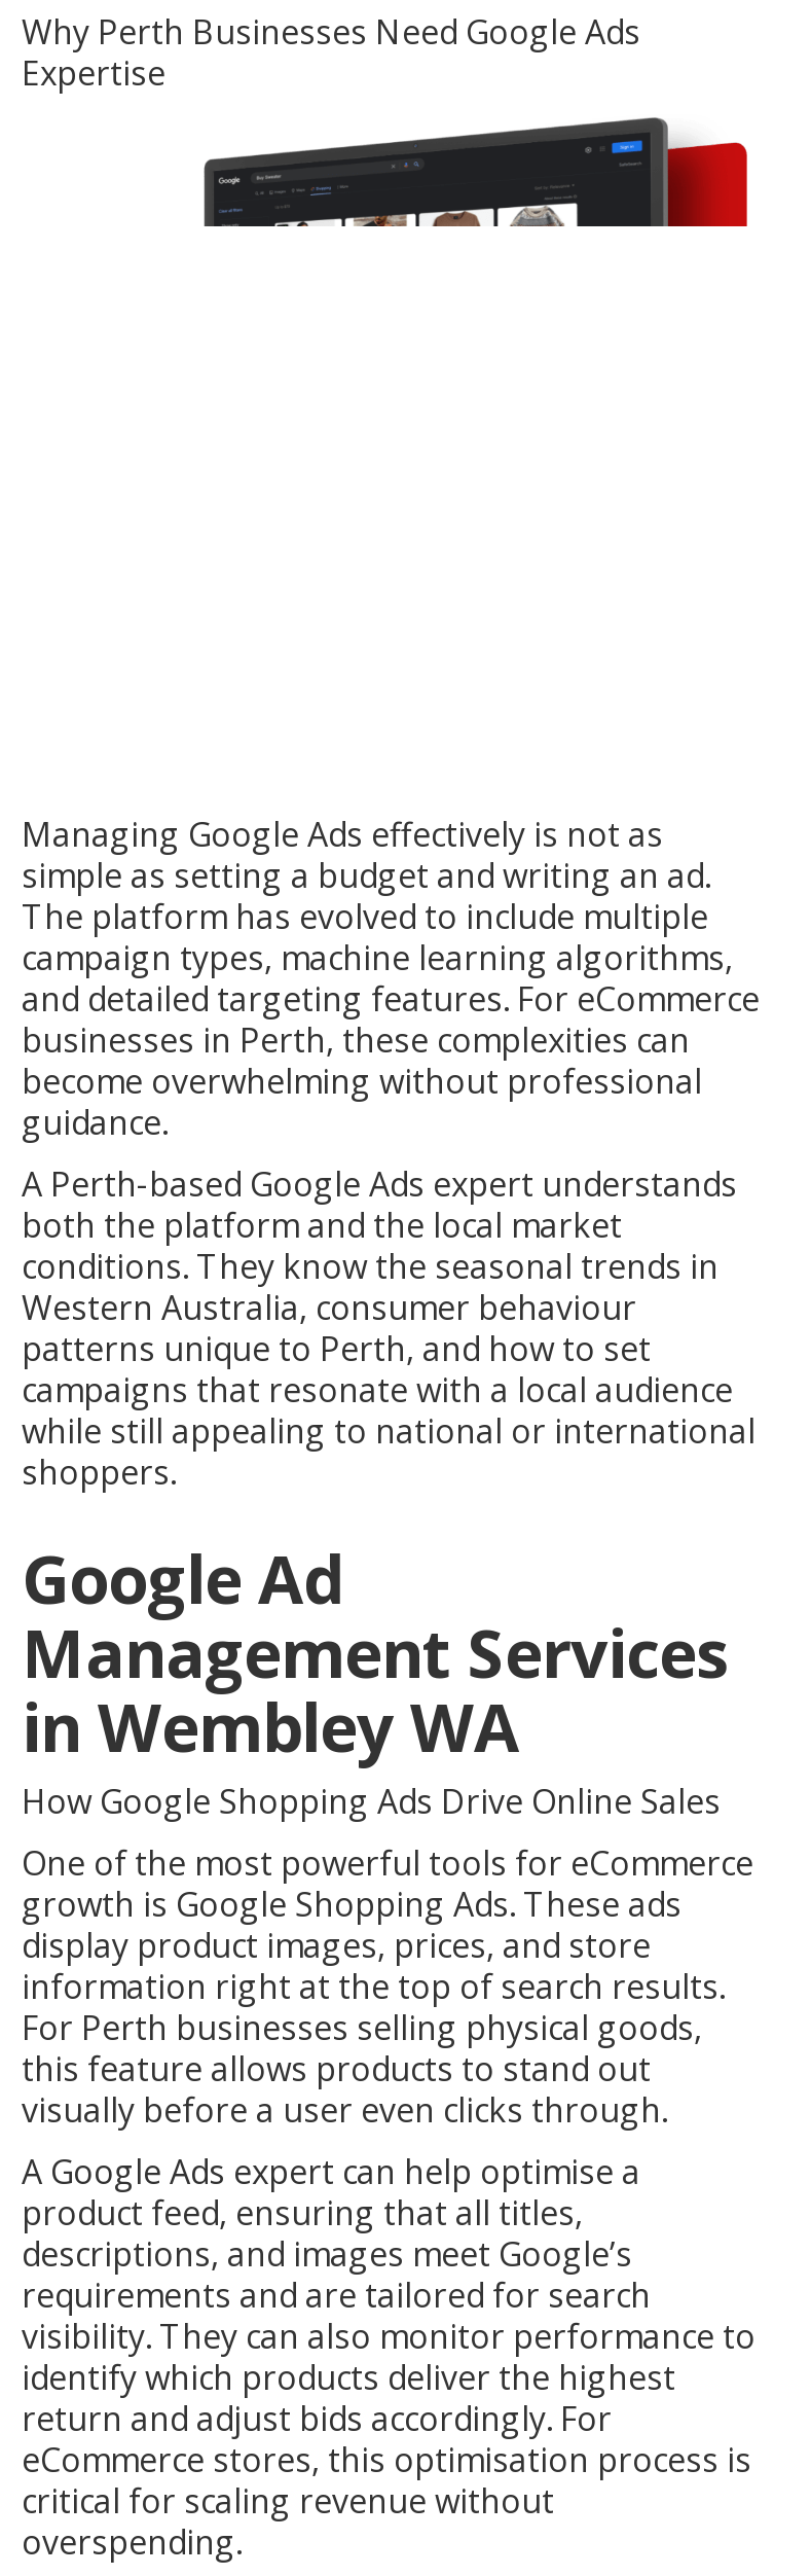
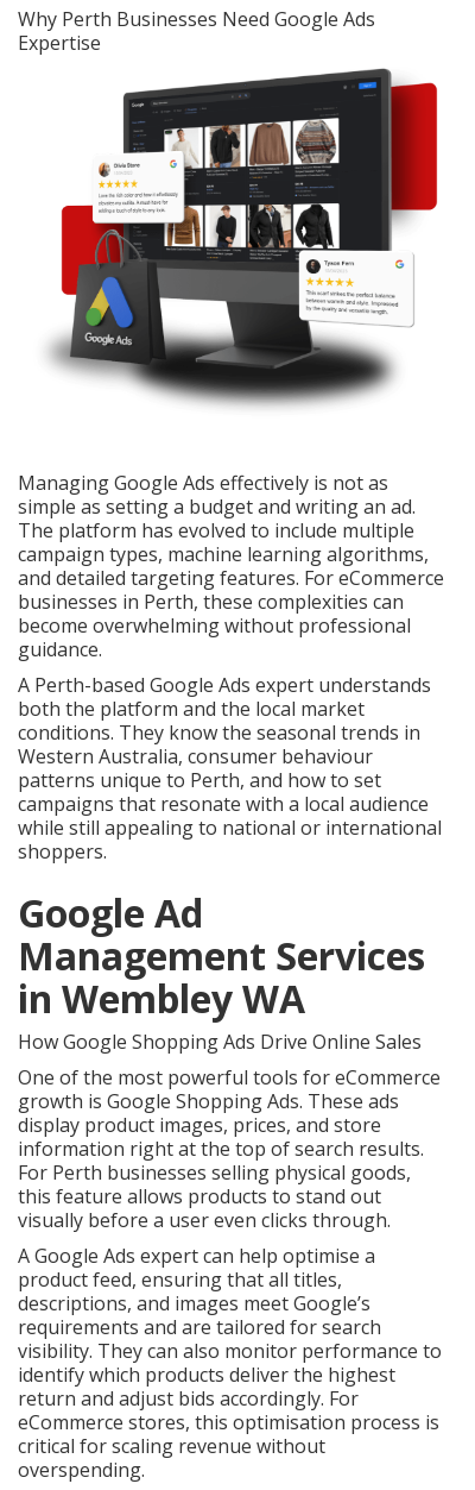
+ [image]
